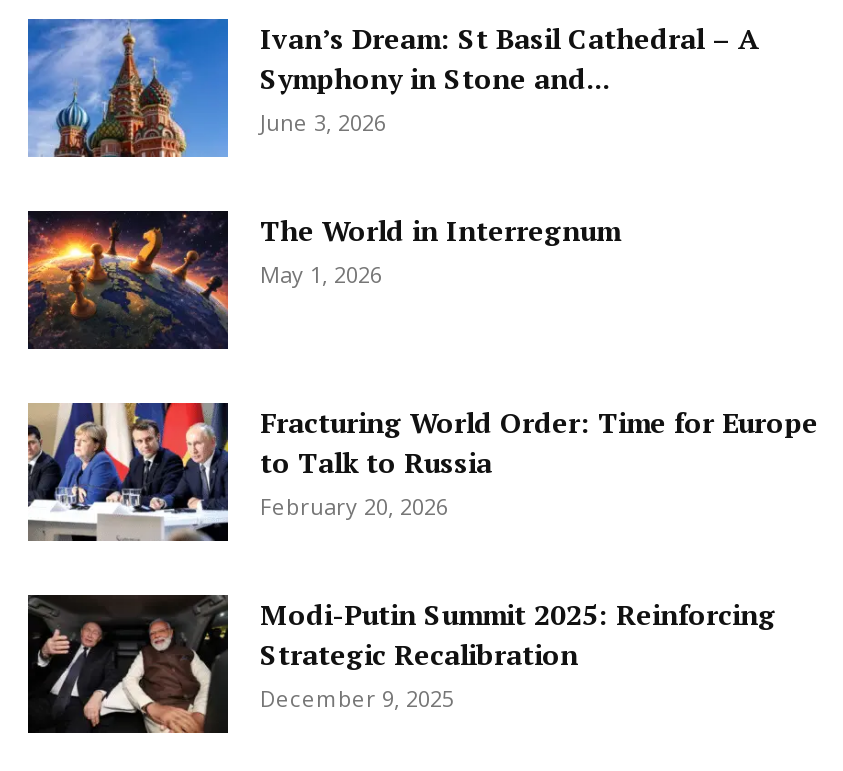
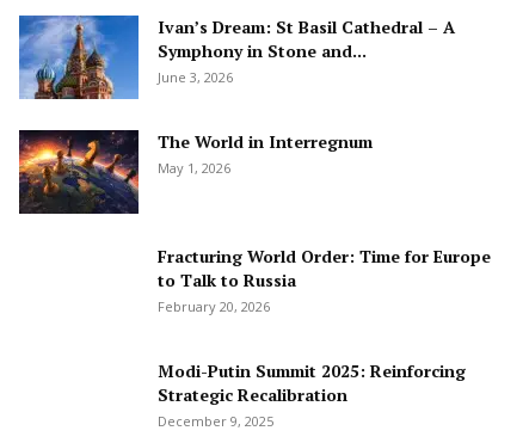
- [image]

- [image]
